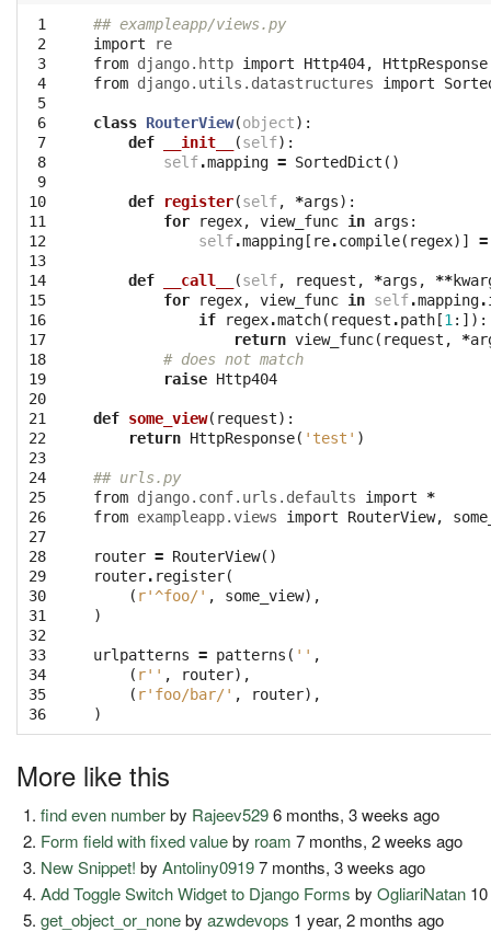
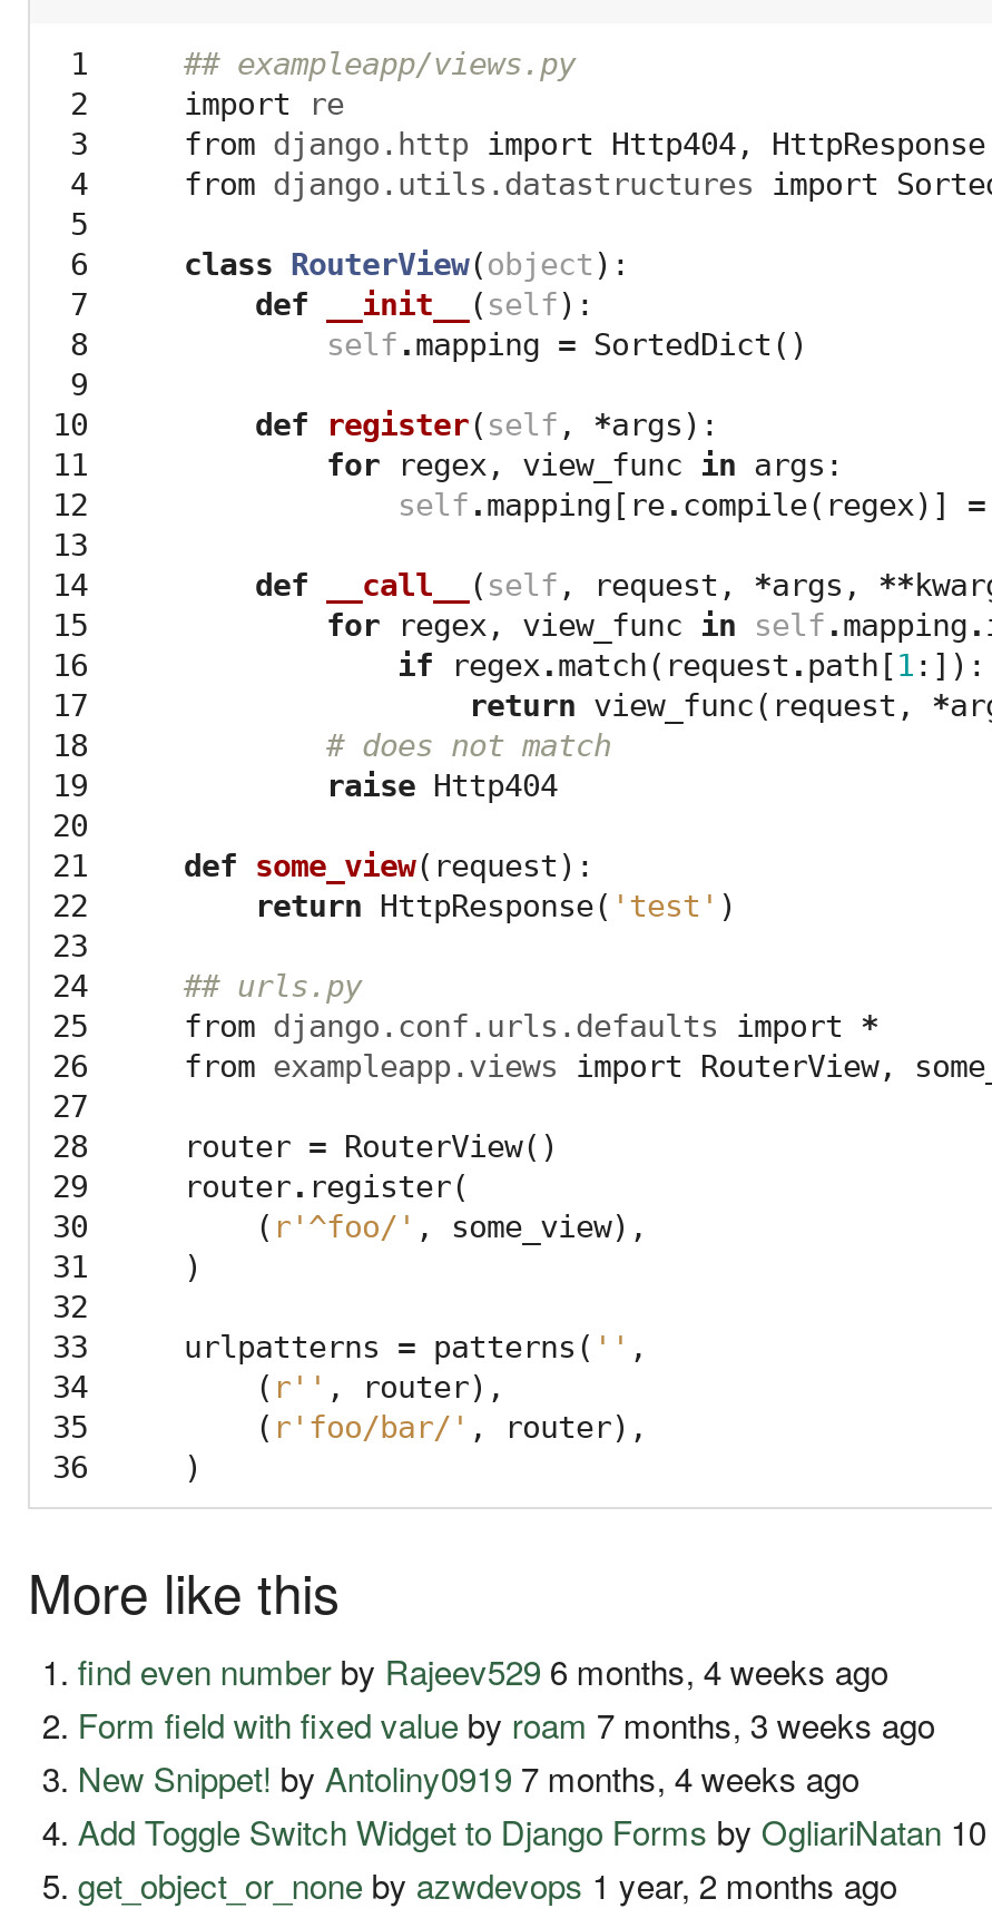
- find even number by Rajeev529 6 months, 3 weeks ago
+ find even number by Rajeev529 6 months, 4 weeks ago

- Form field with fixed value by roam 7 months, 2 weeks ago
+ Form field with fixed value by roam 7 months, 3 weeks ago

- New Snippet! by Antoliny0919 7 months, 3 weeks ago
+ New Snippet! by Antoliny0919 7 months, 4 weeks ago
